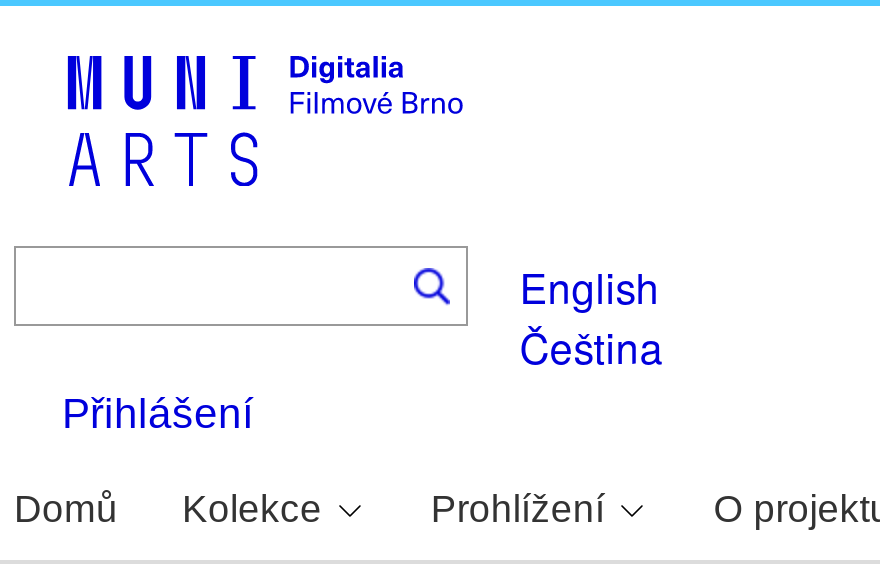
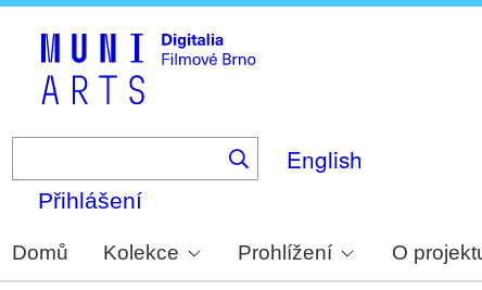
- Čeština
